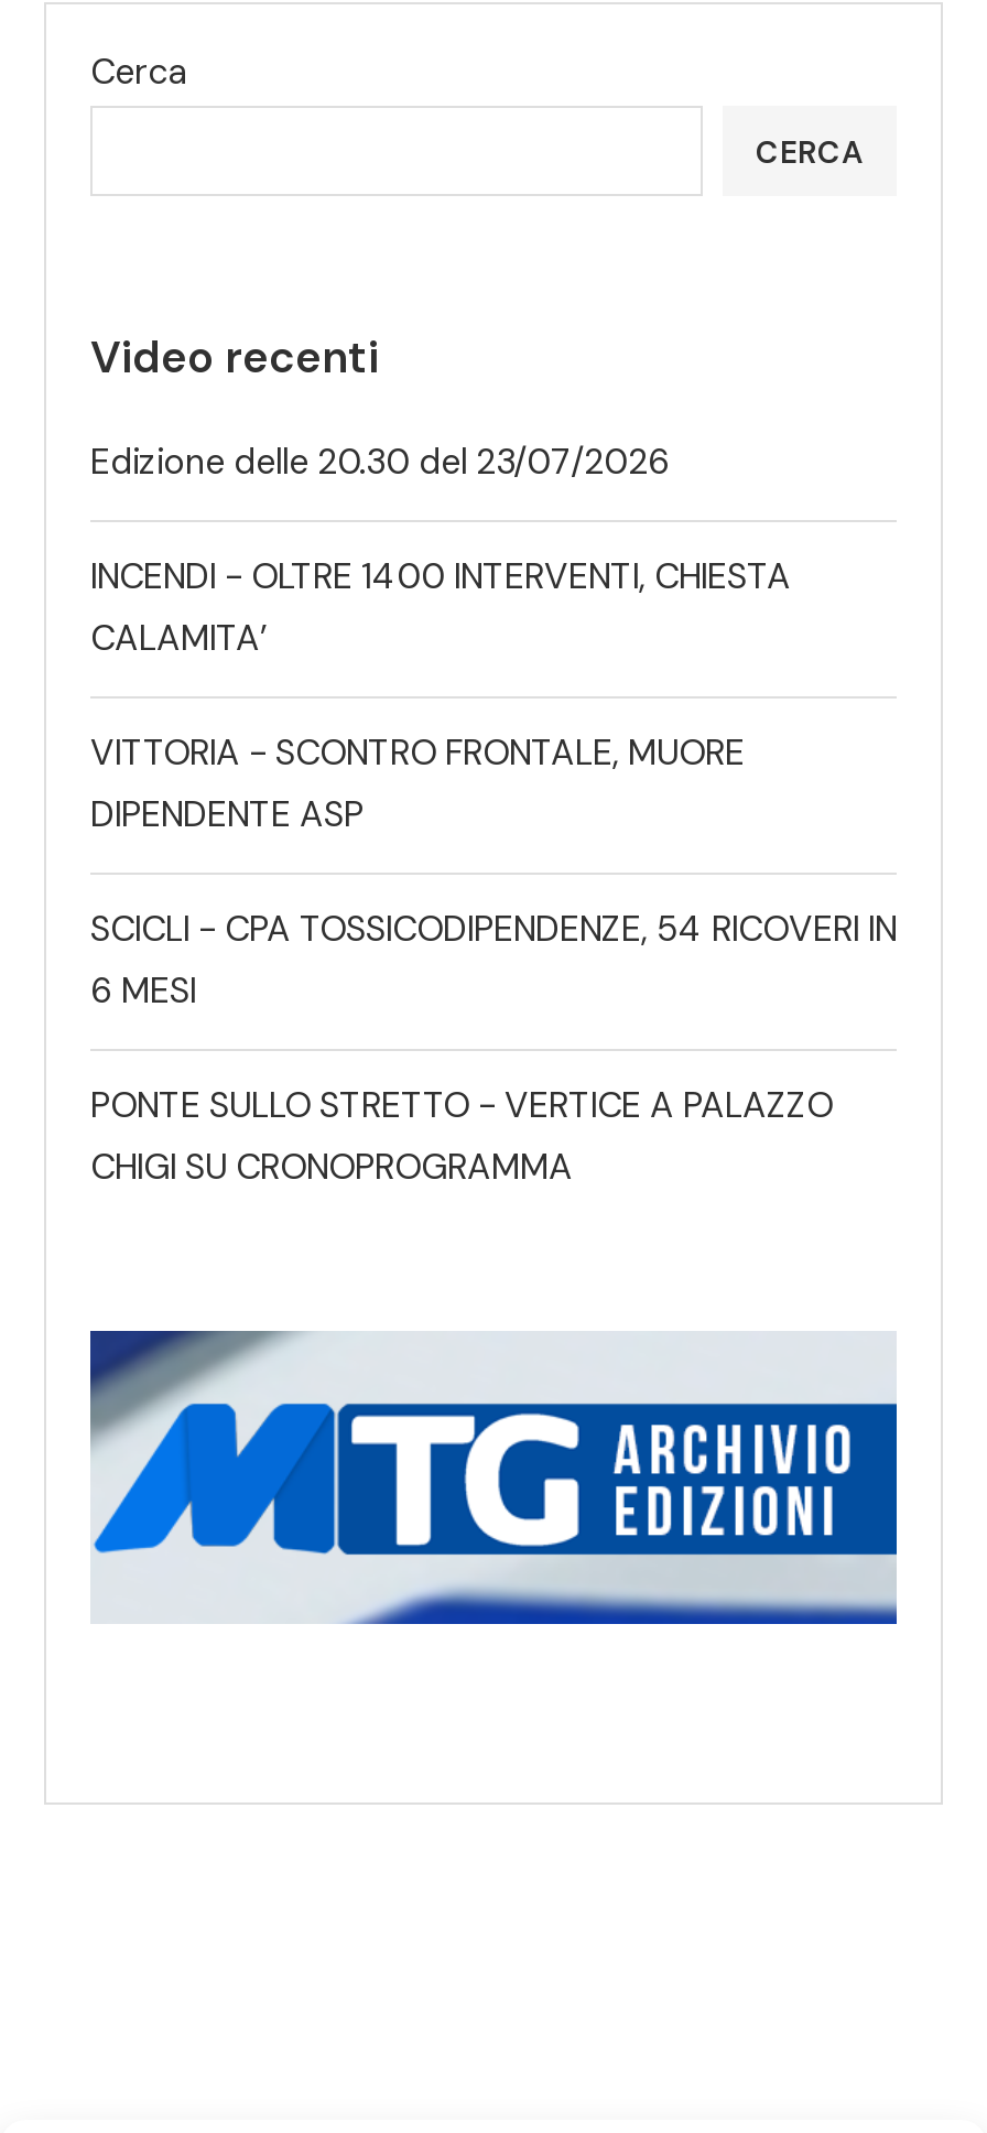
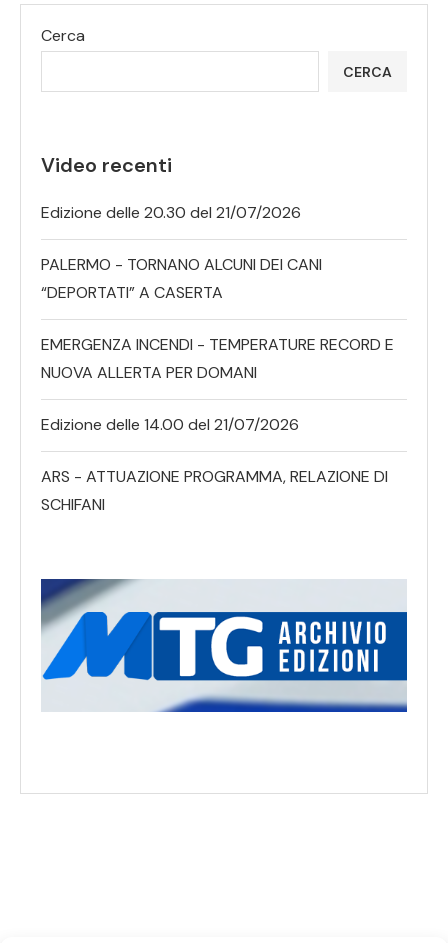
- Edizione delle 20.30 del 23/07/2026
+ Edizione delle 20.30 del 21/07/2026

- INCENDI - OLTRE 1400 INTERVENTI, CHIESTA
- CALAMITA’
+ PALERMO - TORNANO ALCUNI DEI CANI
+ “DEPORTATI” A CASERTA

- VITTORIA - SCONTRO FRONTALE, MUORE
- DIPENDENTE ASP
+ EMERGENZA INCENDI - TEMPERATURE RECORD E
+ NUOVA ALLERTA PER DOMANI

- SCICLI - CPA TOSSICODIPENDENZE, 54 RICOVERI IN
- 6 MESI
+ Edizione delle 14.00 del 21/07/2026

- PONTE SULLO STRETTO - VERTICE A PALAZZO
- CHIGI SU CRONOPROGRAMMA
+ ARS - ATTUAZIONE PROGRAMMA, RELAZIONE DI
+ SCHIFANI
